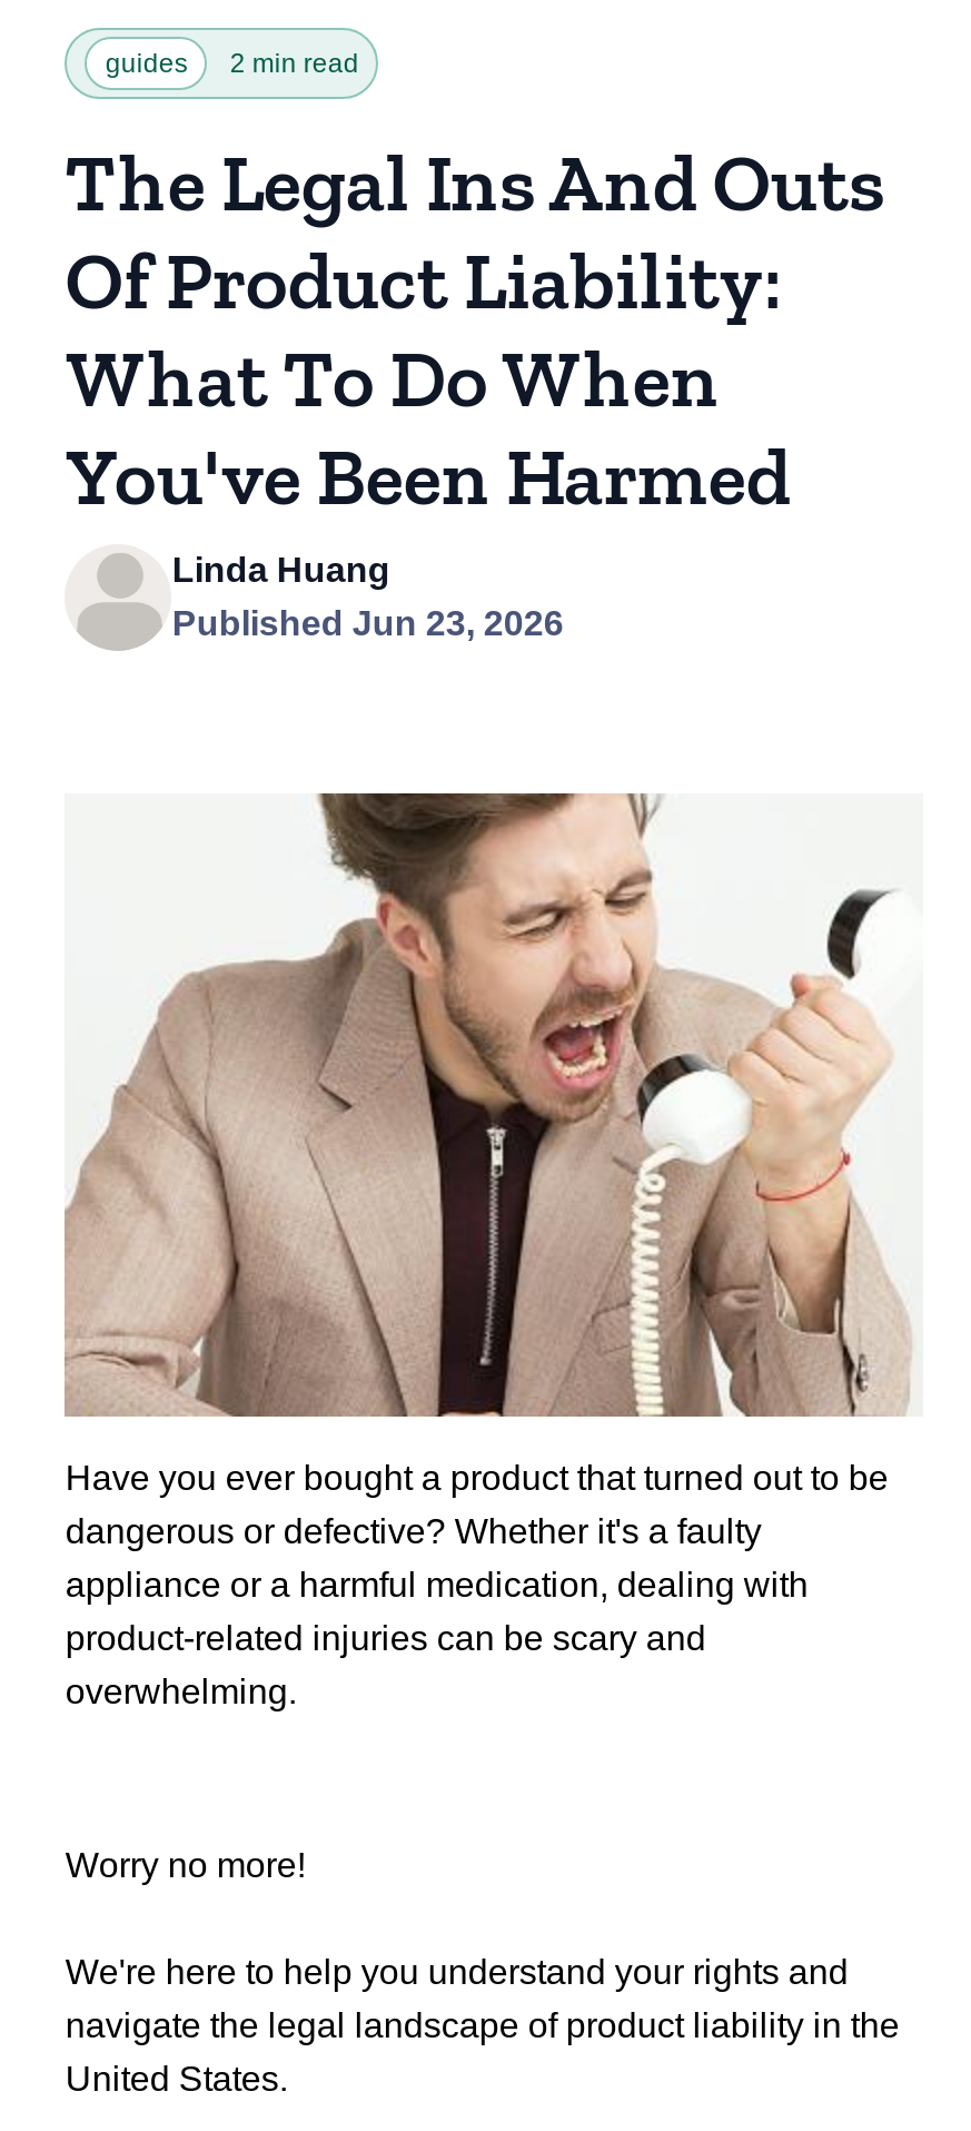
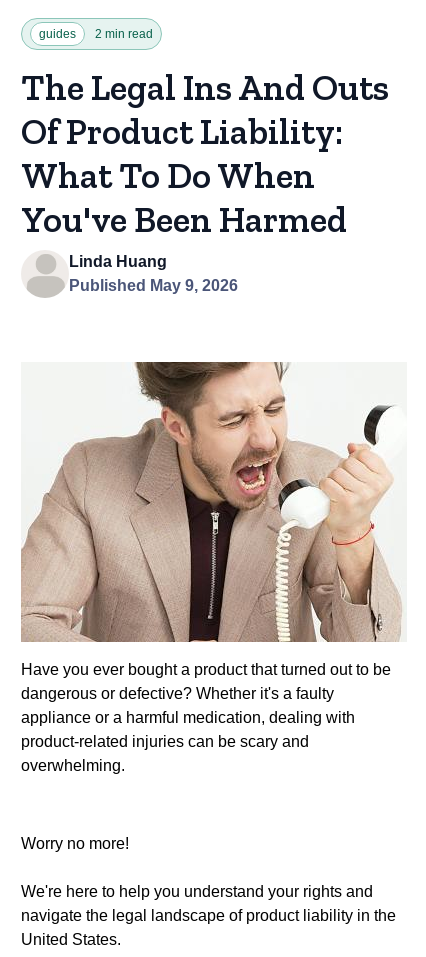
- Published Jun 23, 2026
+ Published May 9, 2026
